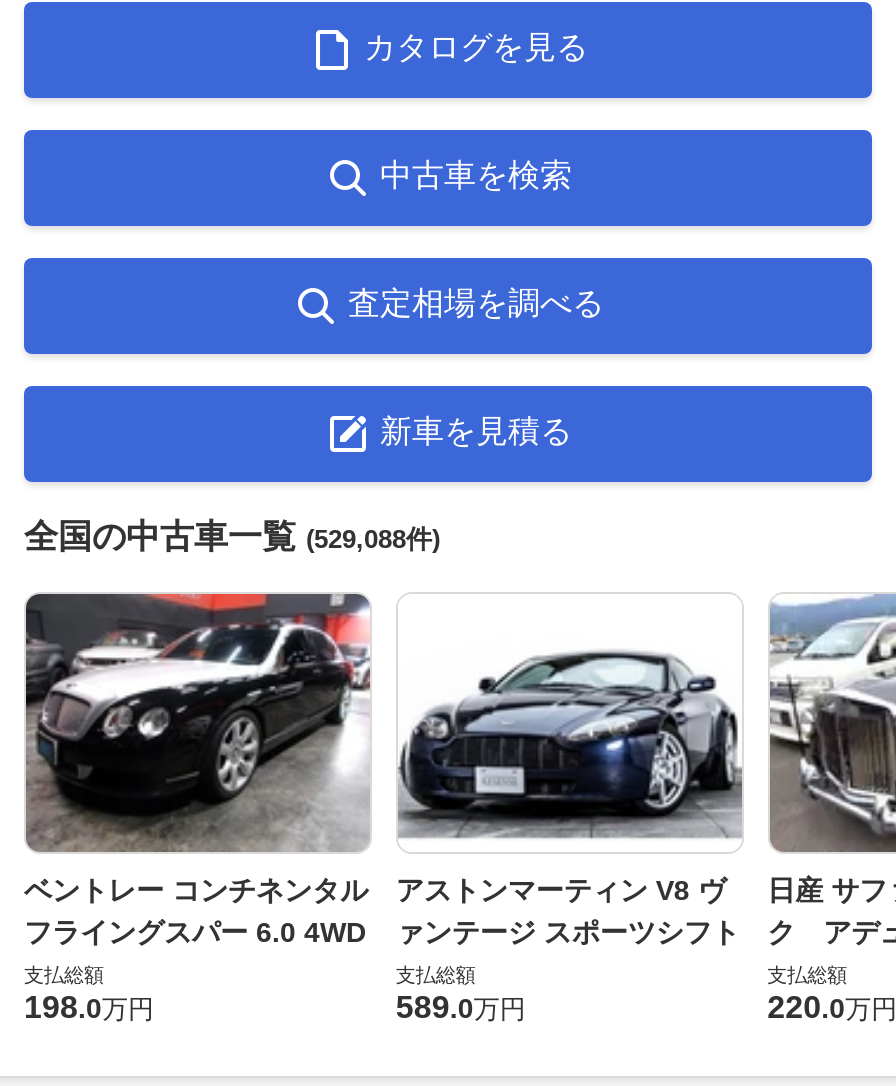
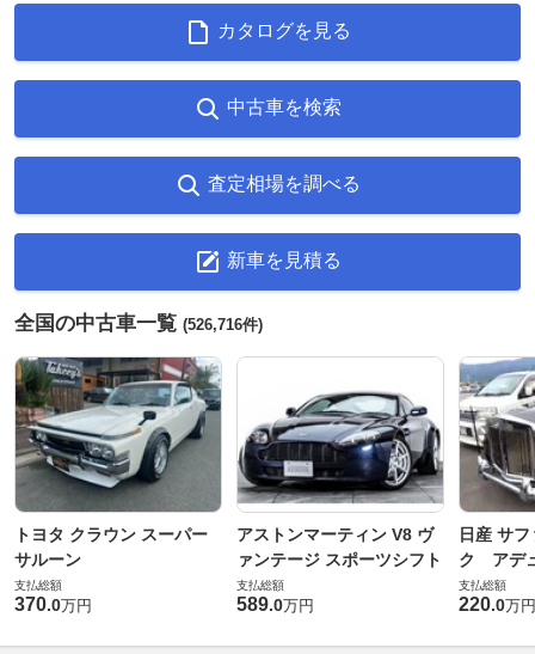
- 全国の中古車一覧(529,088件)
+ 全国の中古車一覧(526,716件)

- [image]
- ベントレー コンチネンタル
- フライングスパー 6.0 4WD
+ [image]
+ トヨタ クラウン スーパー
+ サルーン

- 198.0万円
+ 370.0万円
